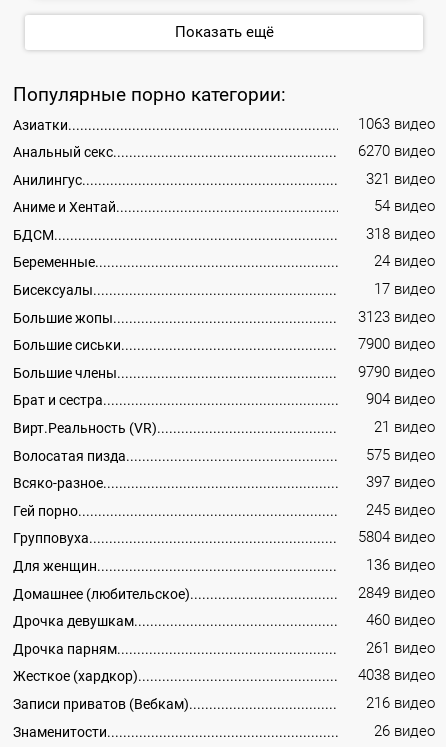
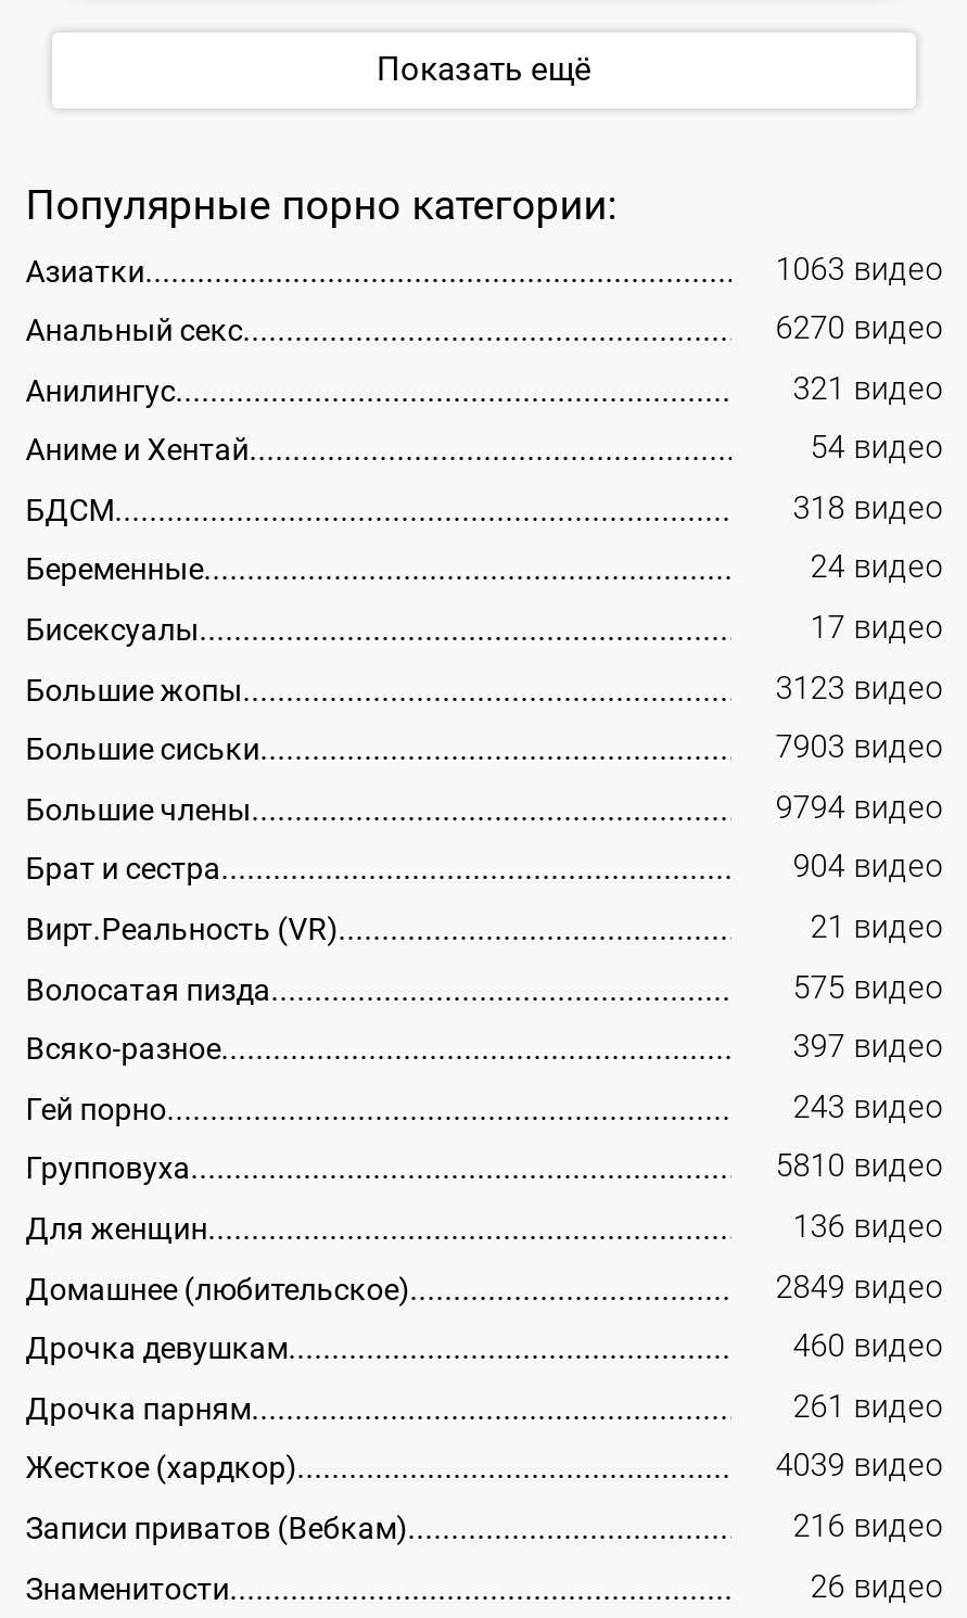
- 7900 видео
+ 7903 видео

- 9790 видео
+ 9794 видео

- 245 видео
+ 243 видео

- 5804 видео
+ 5810 видео

- 4038 видео
+ 4039 видео
